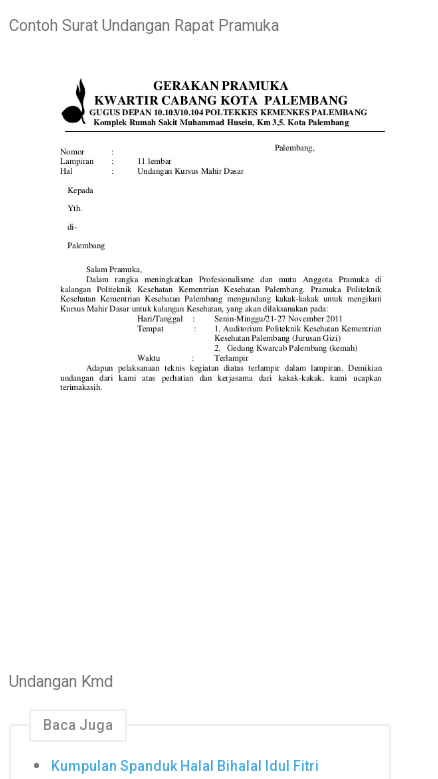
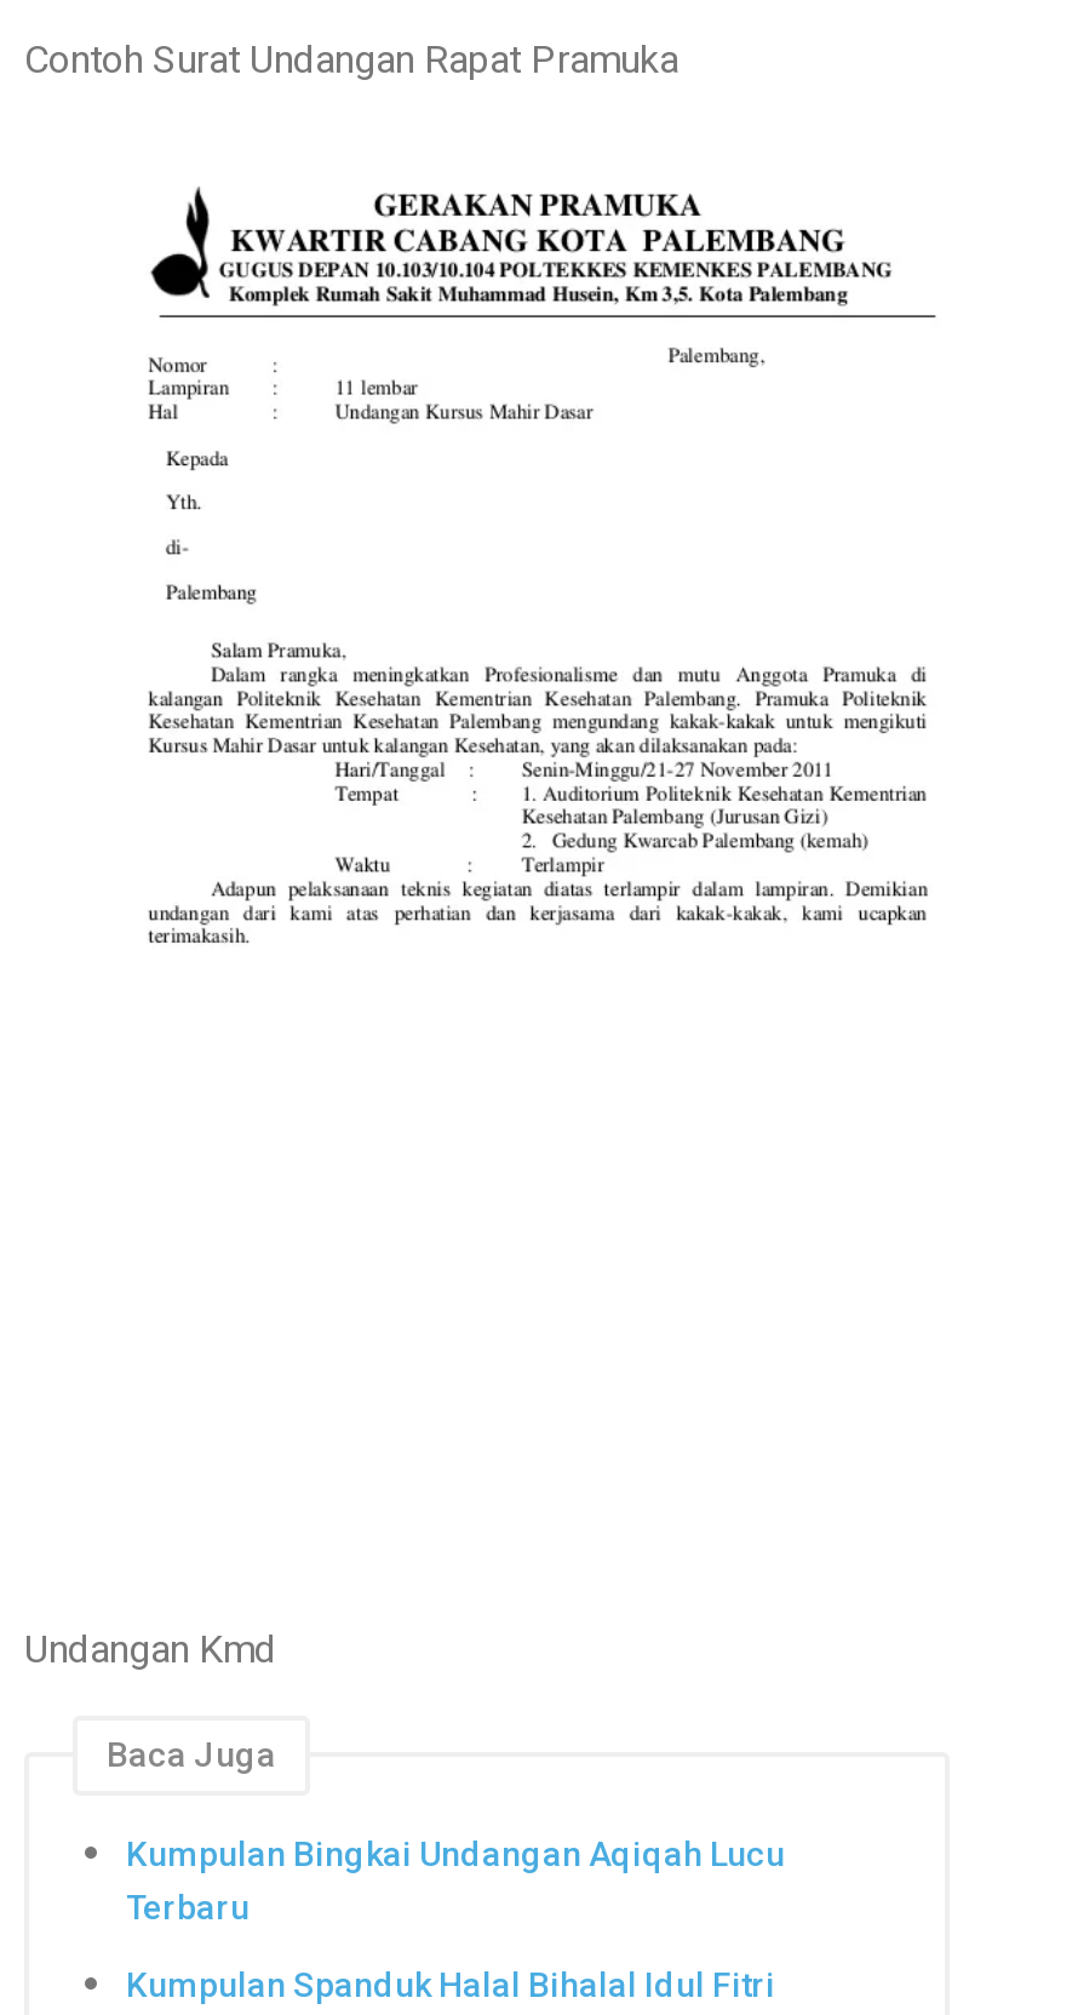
+ Kumpulan Bingkai Undangan Aqiqah Lucu
+ Terbaru
